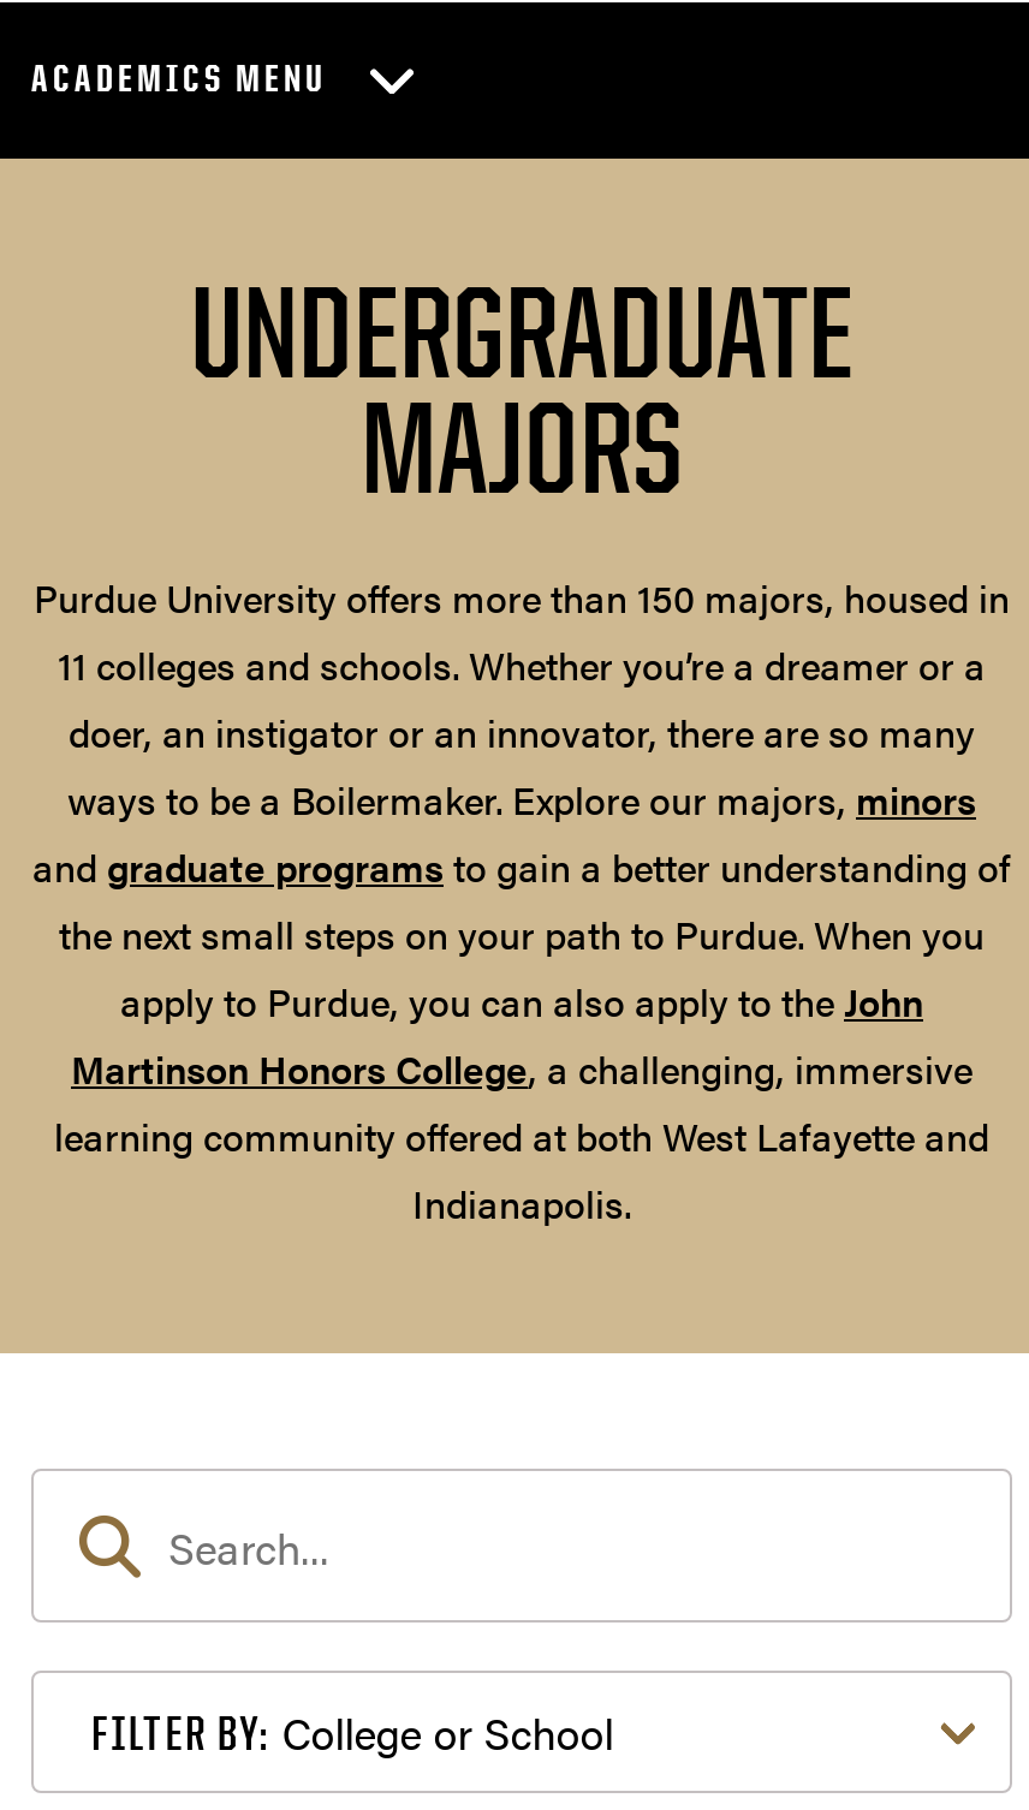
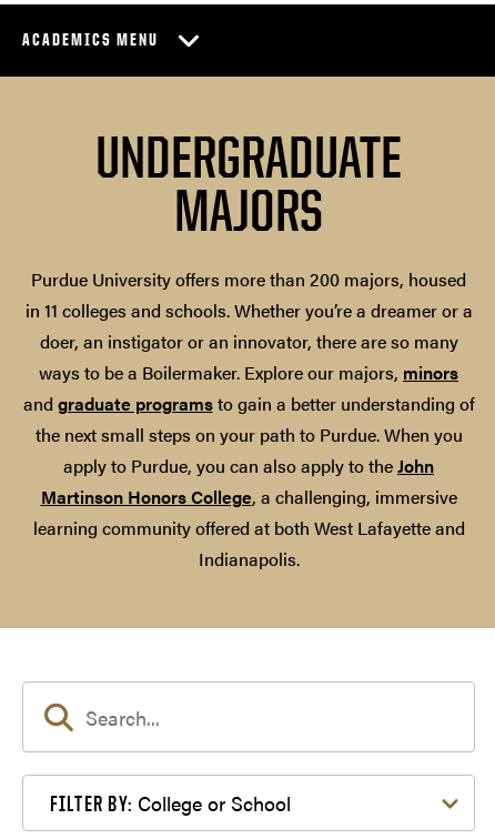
- Purdue University offers more than 150 majors, housed in
- 11 colleges and schools. Whether you’re a dreamer or a
+ Purdue University offers more than 200 majors, housed
+ in 11 colleges and schools. Whether you’re a dreamer or a
